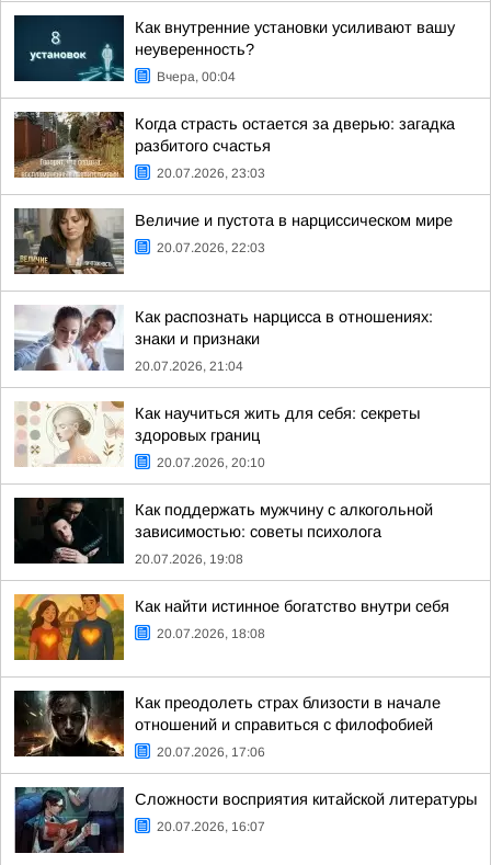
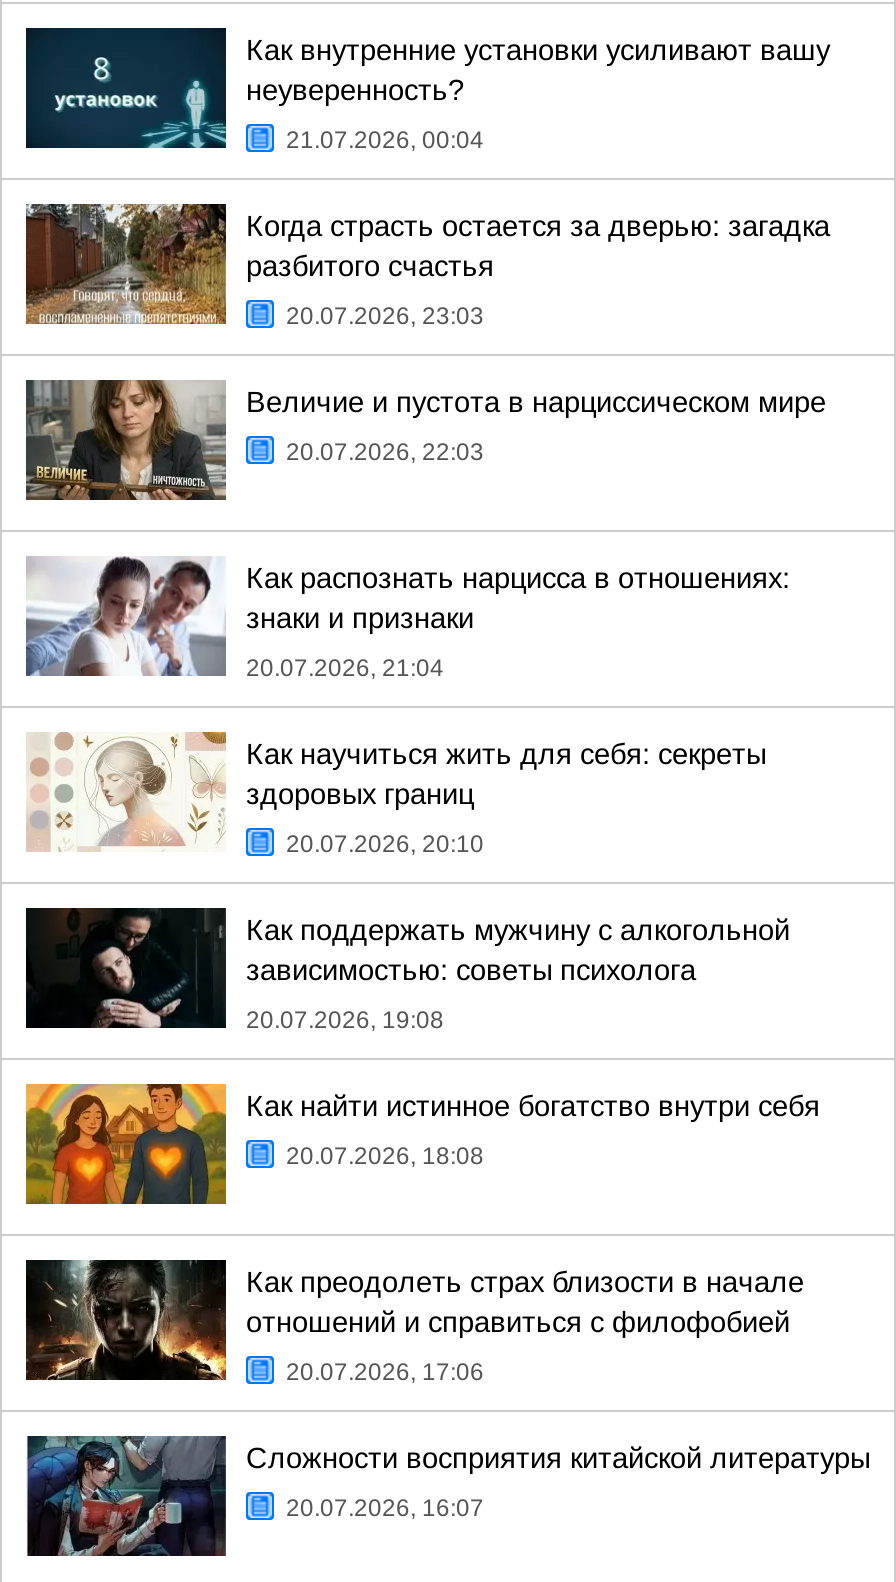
- Вчера, 00:04
+ 21.07.2026, 00:04
